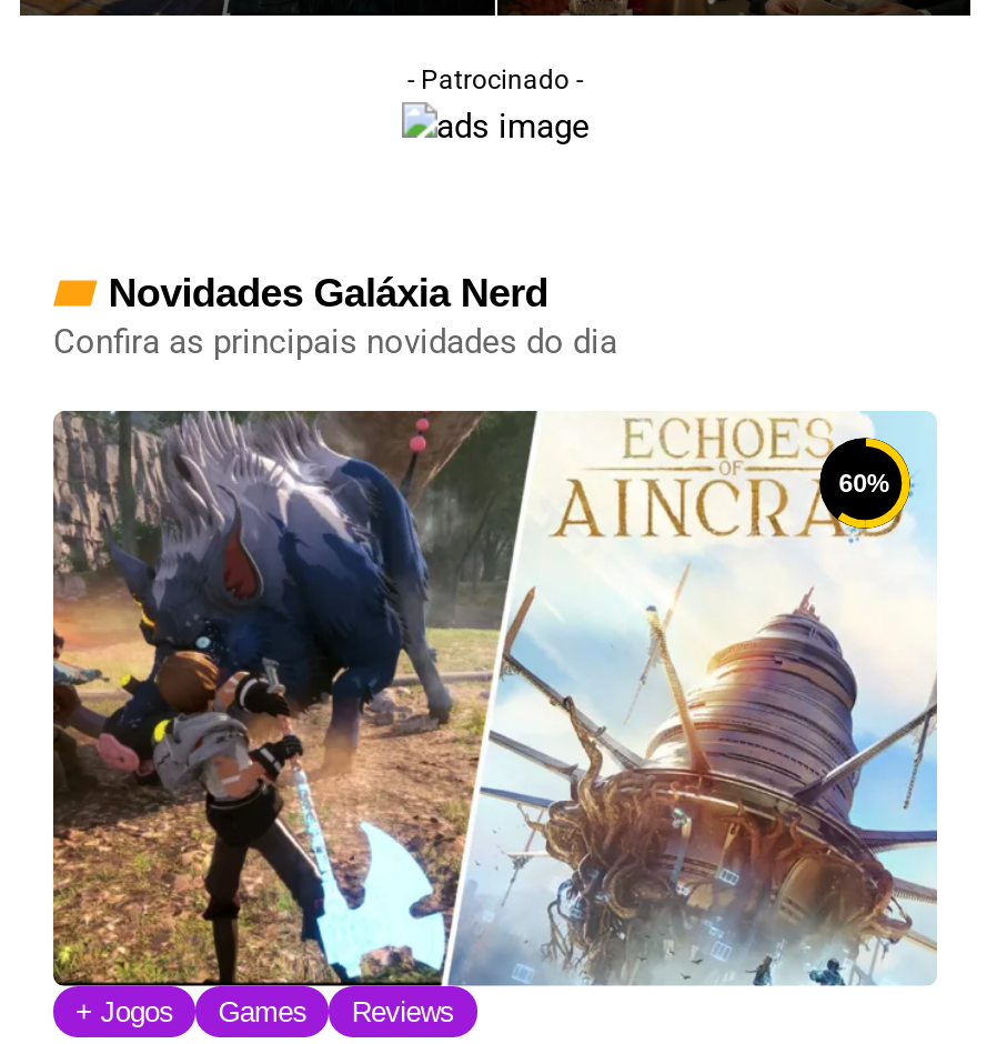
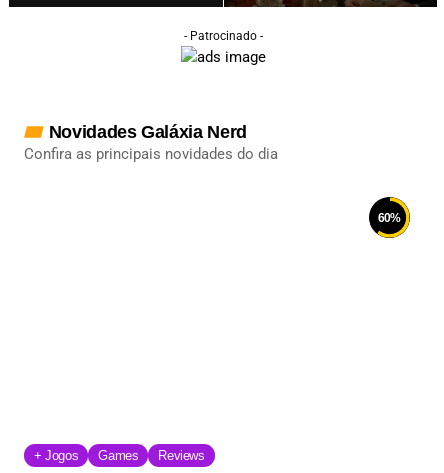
- [image]
